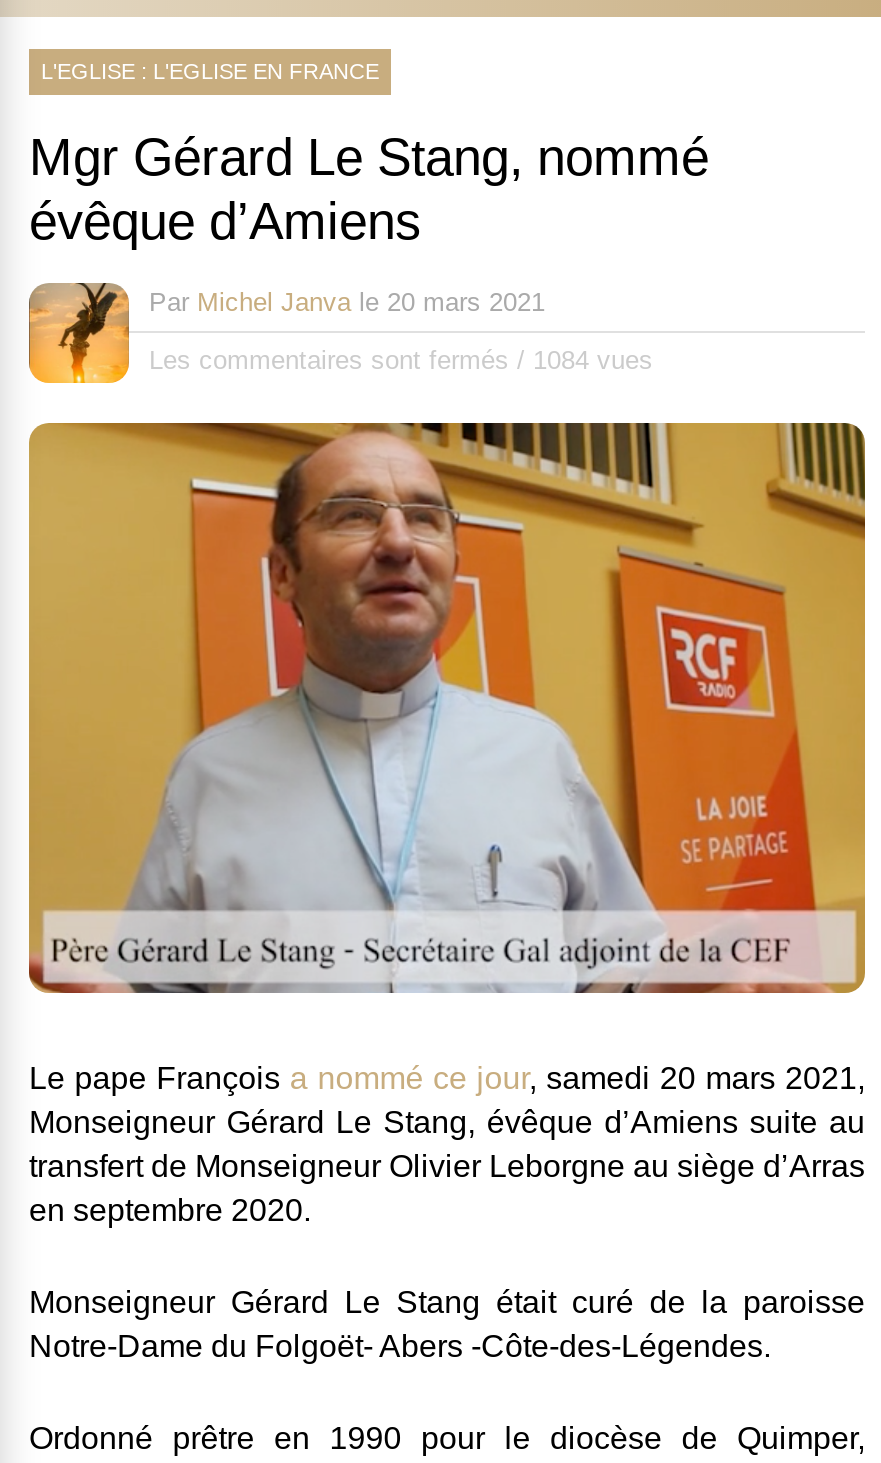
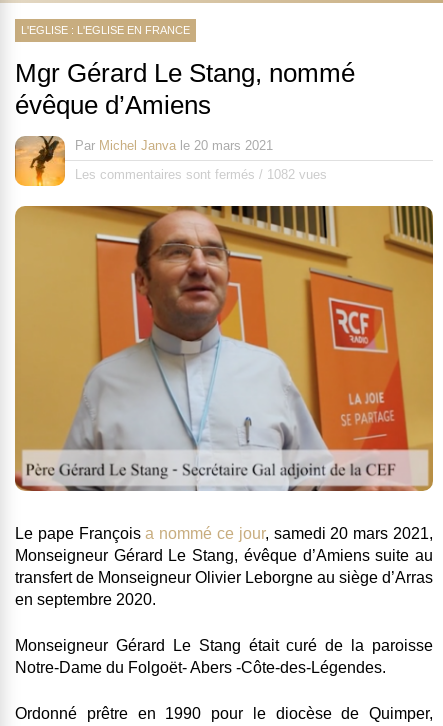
- Les commentaires sont fermés / 1084 vues
+ Les commentaires sont fermés / 1082 vues
